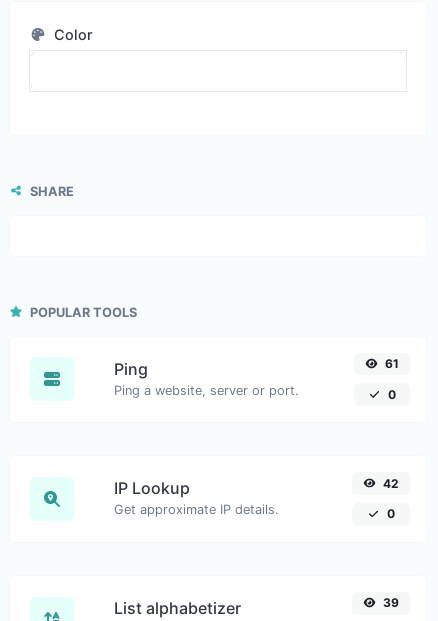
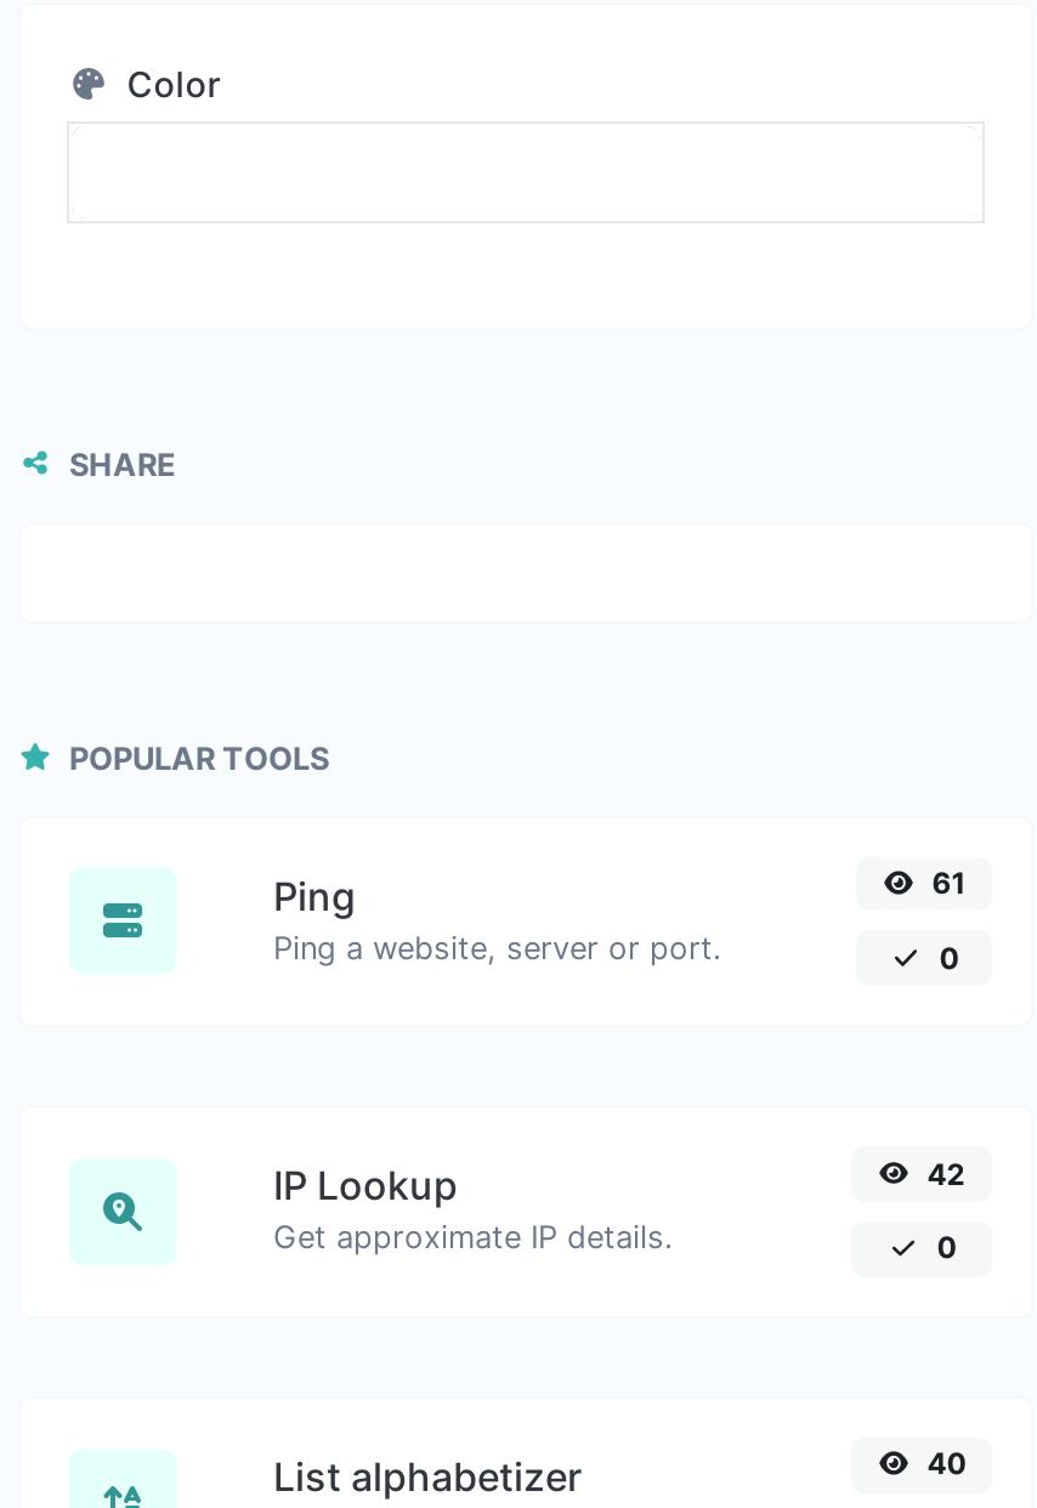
- 39
+ 40
